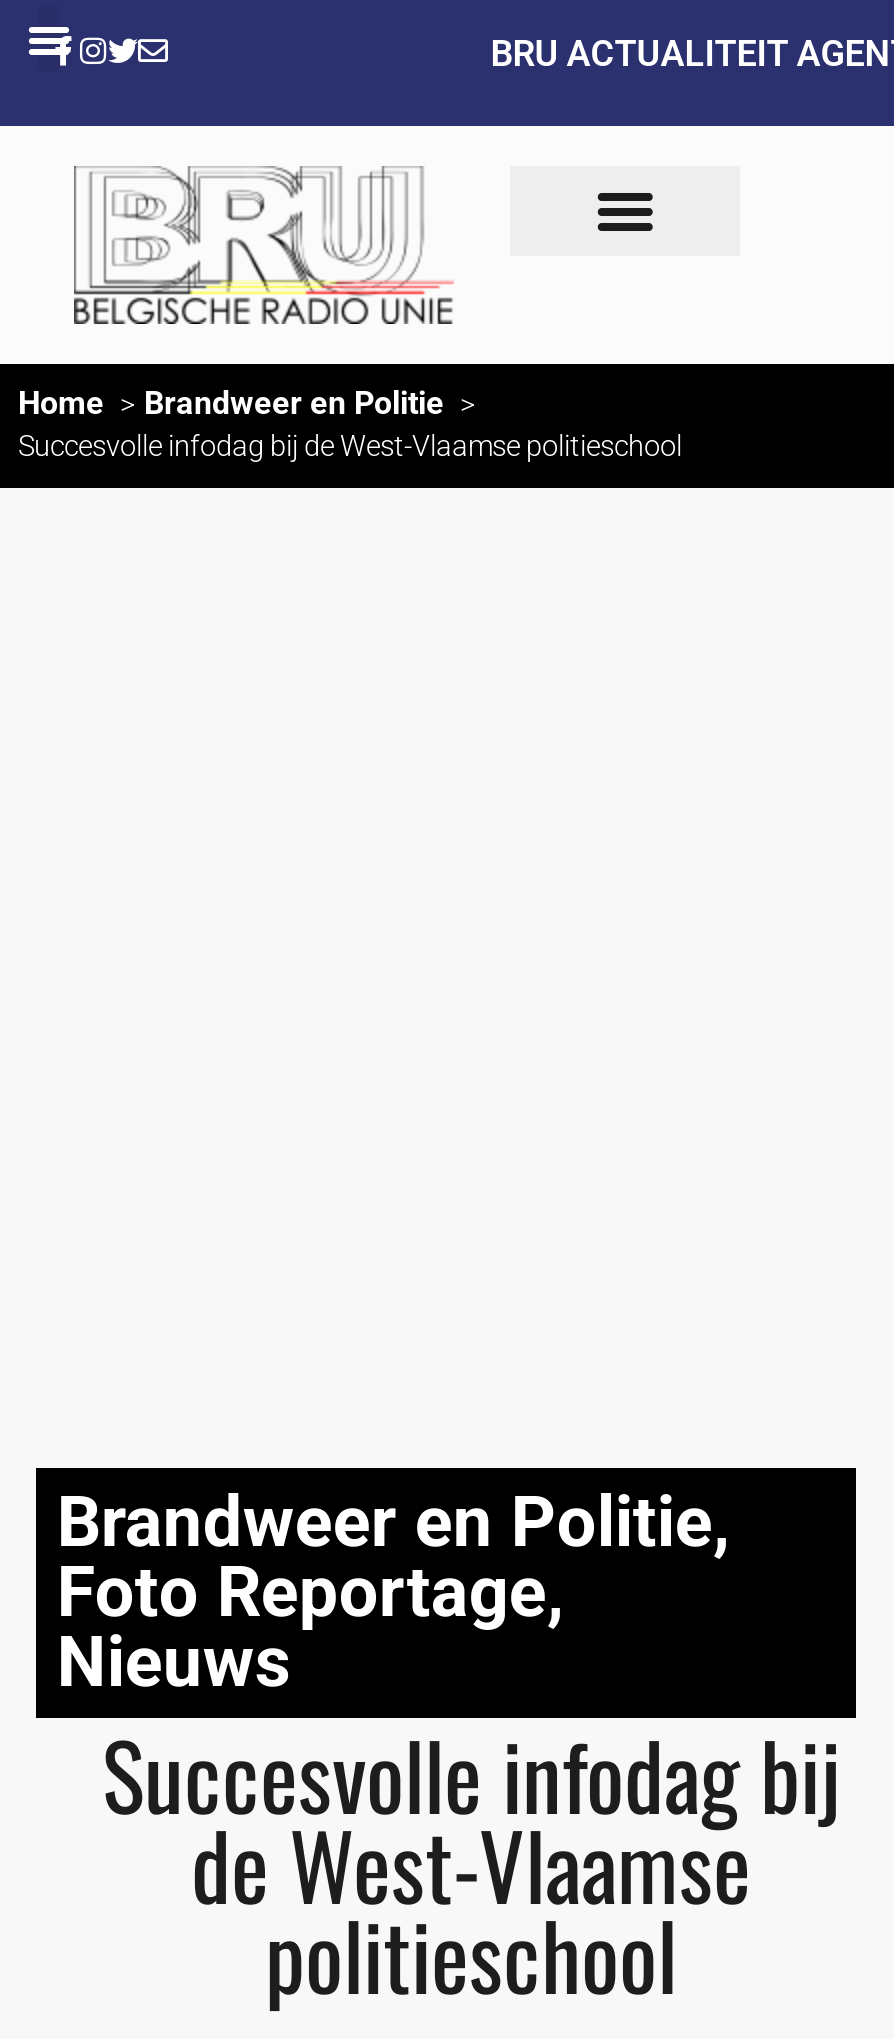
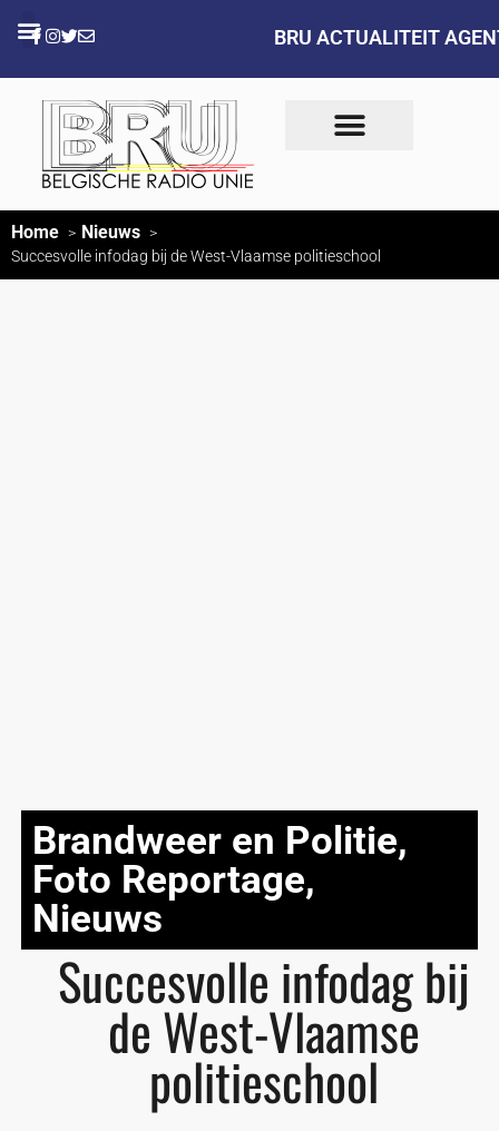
- Brandweer en Politie
+ Nieuws
